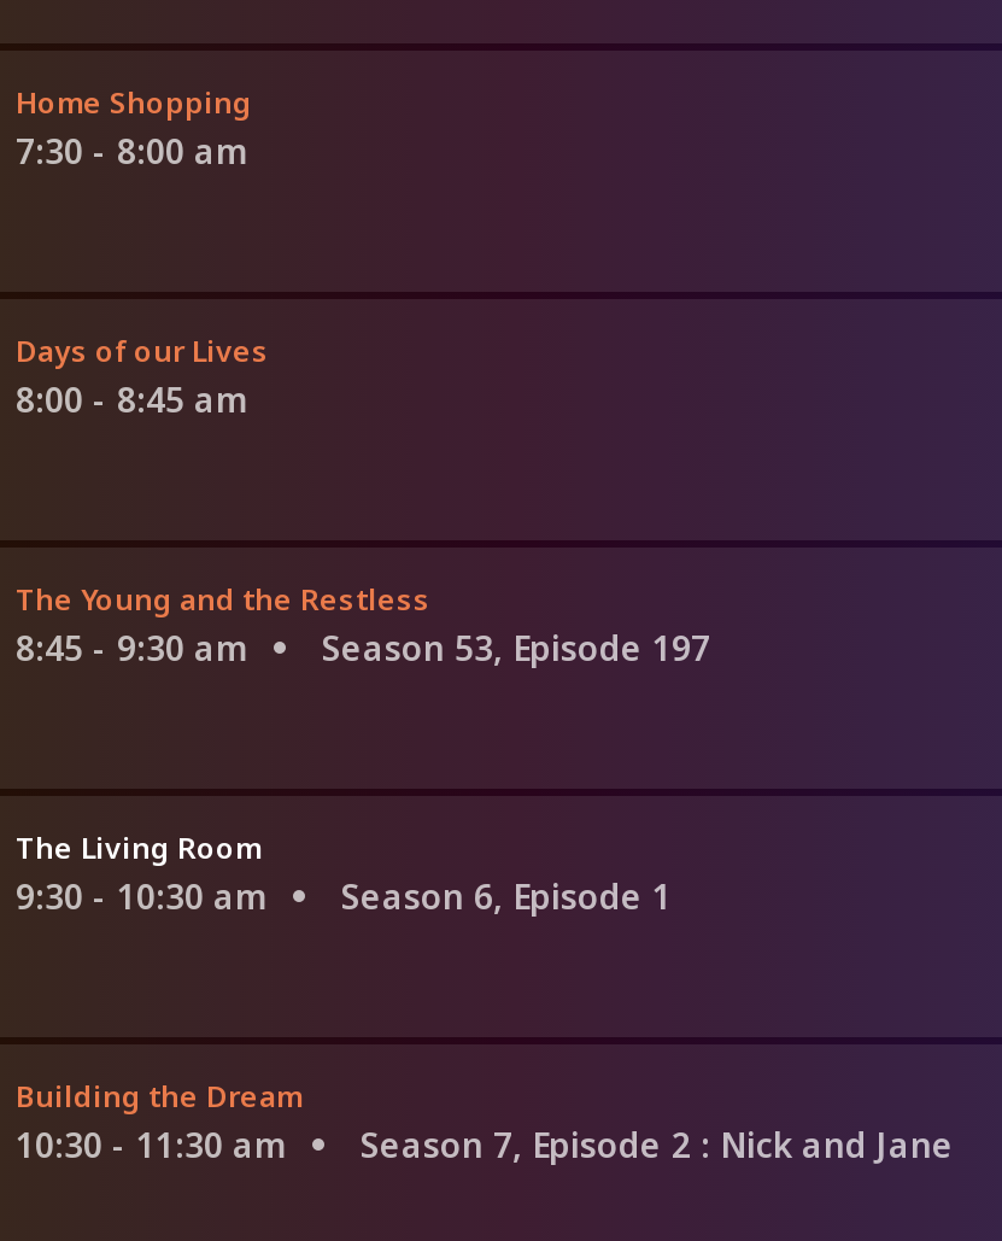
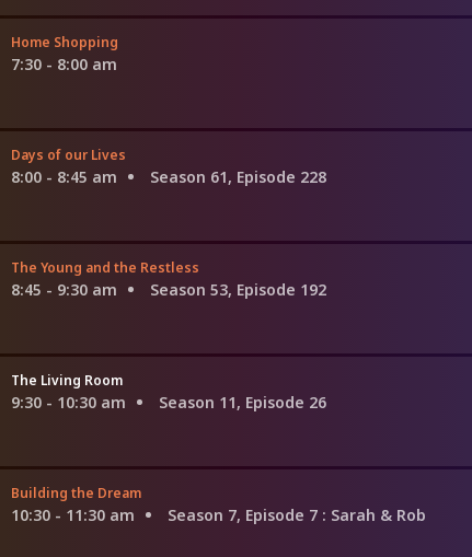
+ Season 61, Episode 228

- Season 53, Episode 197
+ Season 53, Episode 192

- Season 6, Episode 1
+ Season 11, Episode 26

- Season 7, Episode 2: Nick and Jane
+ Season 7, Episode 7: Sarah & Rob
